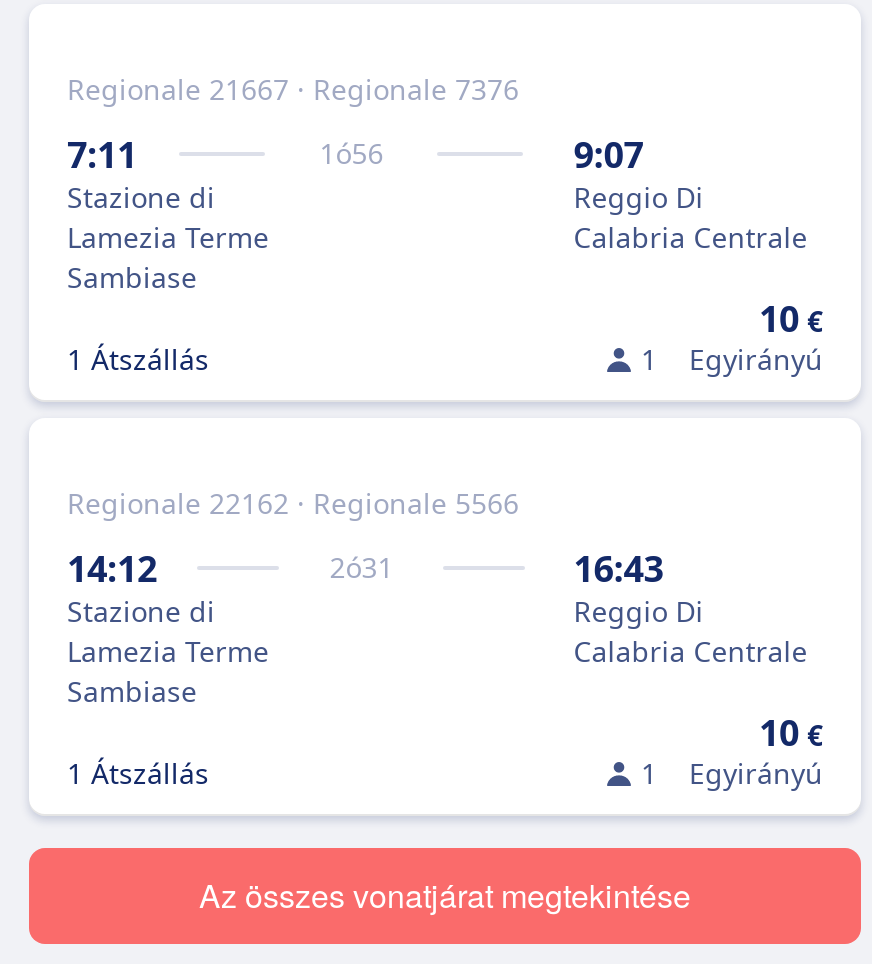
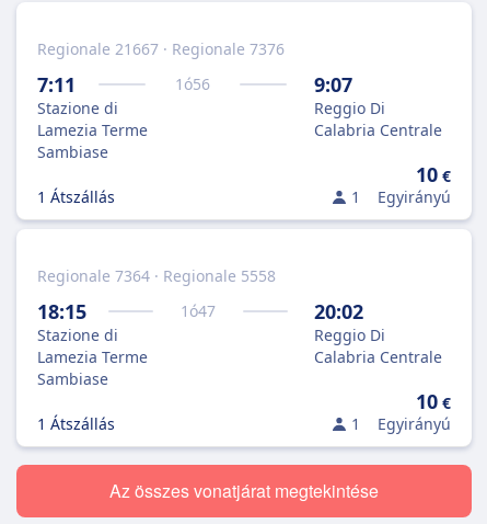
- Regionale 22162 · Regionale 5566
+ Regionale 7364 · Regionale 5558

- 14:12
+ 18:15

- 2ó31
+ 1ó47

- 16:43
+ 20:02
